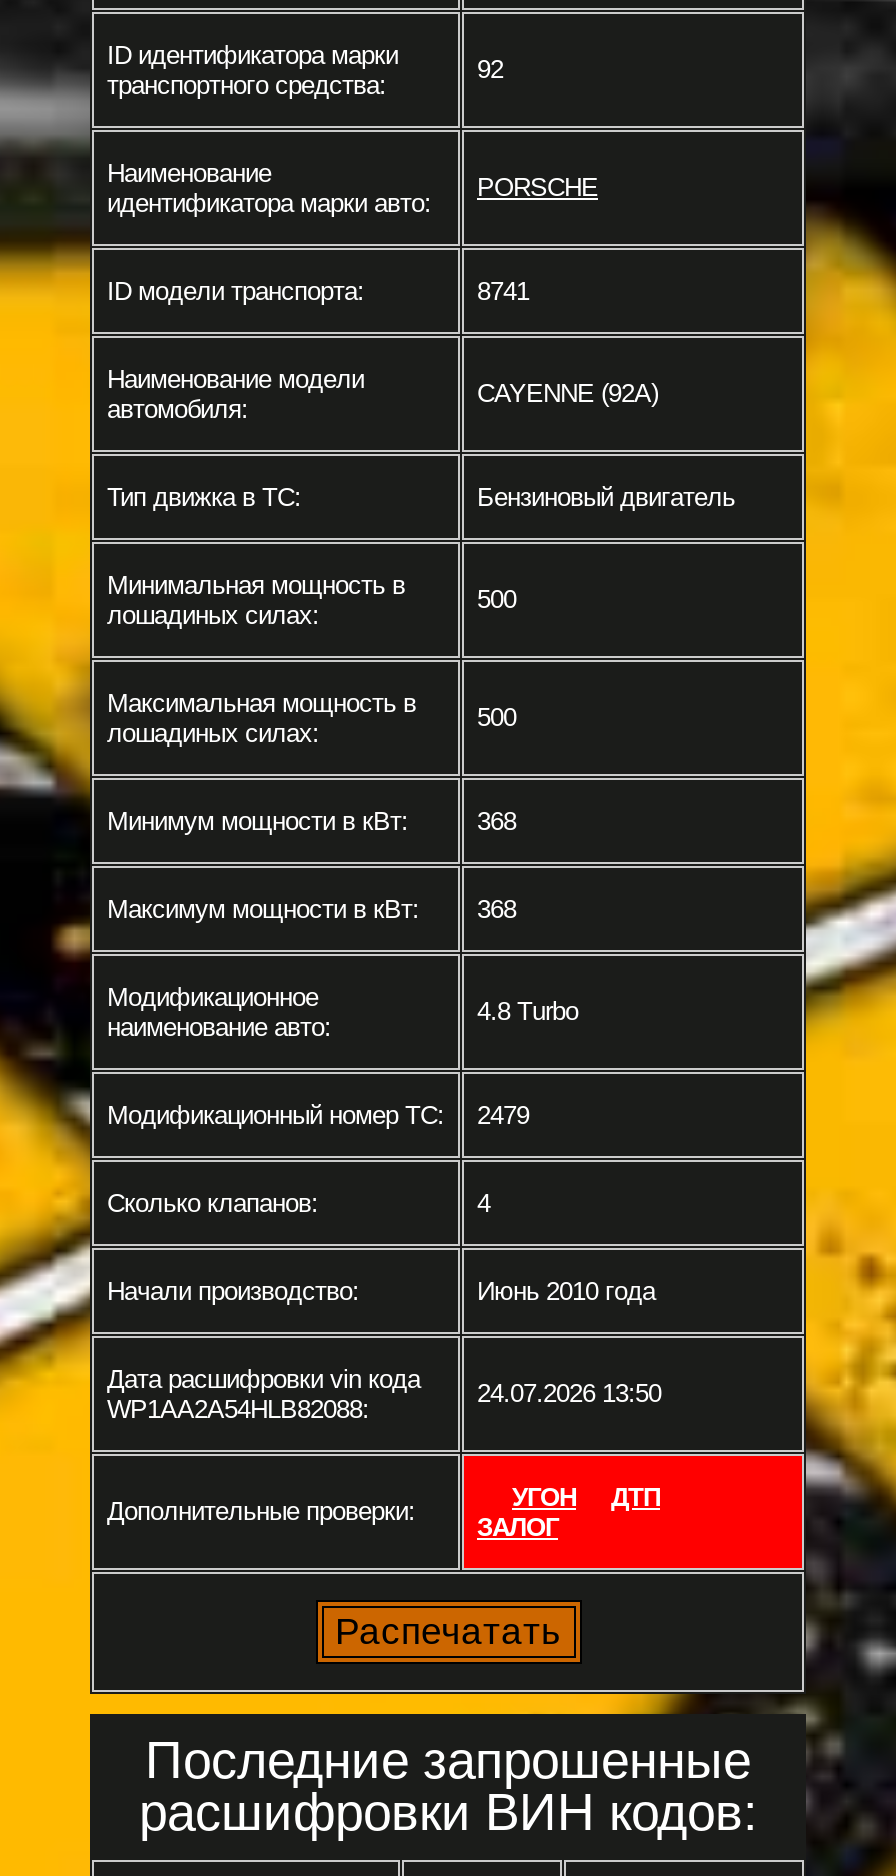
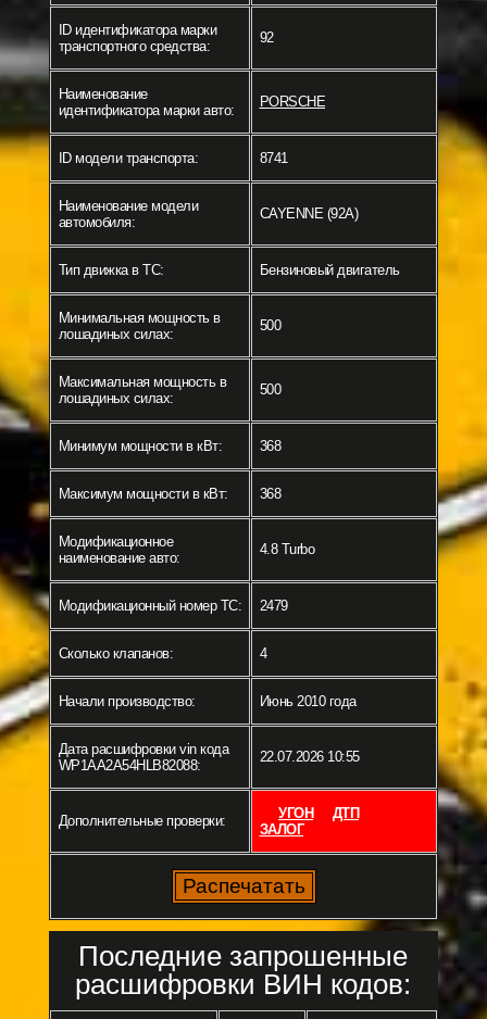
- Дата расшифровки vin кода 24.07.2026 13:50
+ Дата расшифровки vin кода 22.07.2026 10:55
